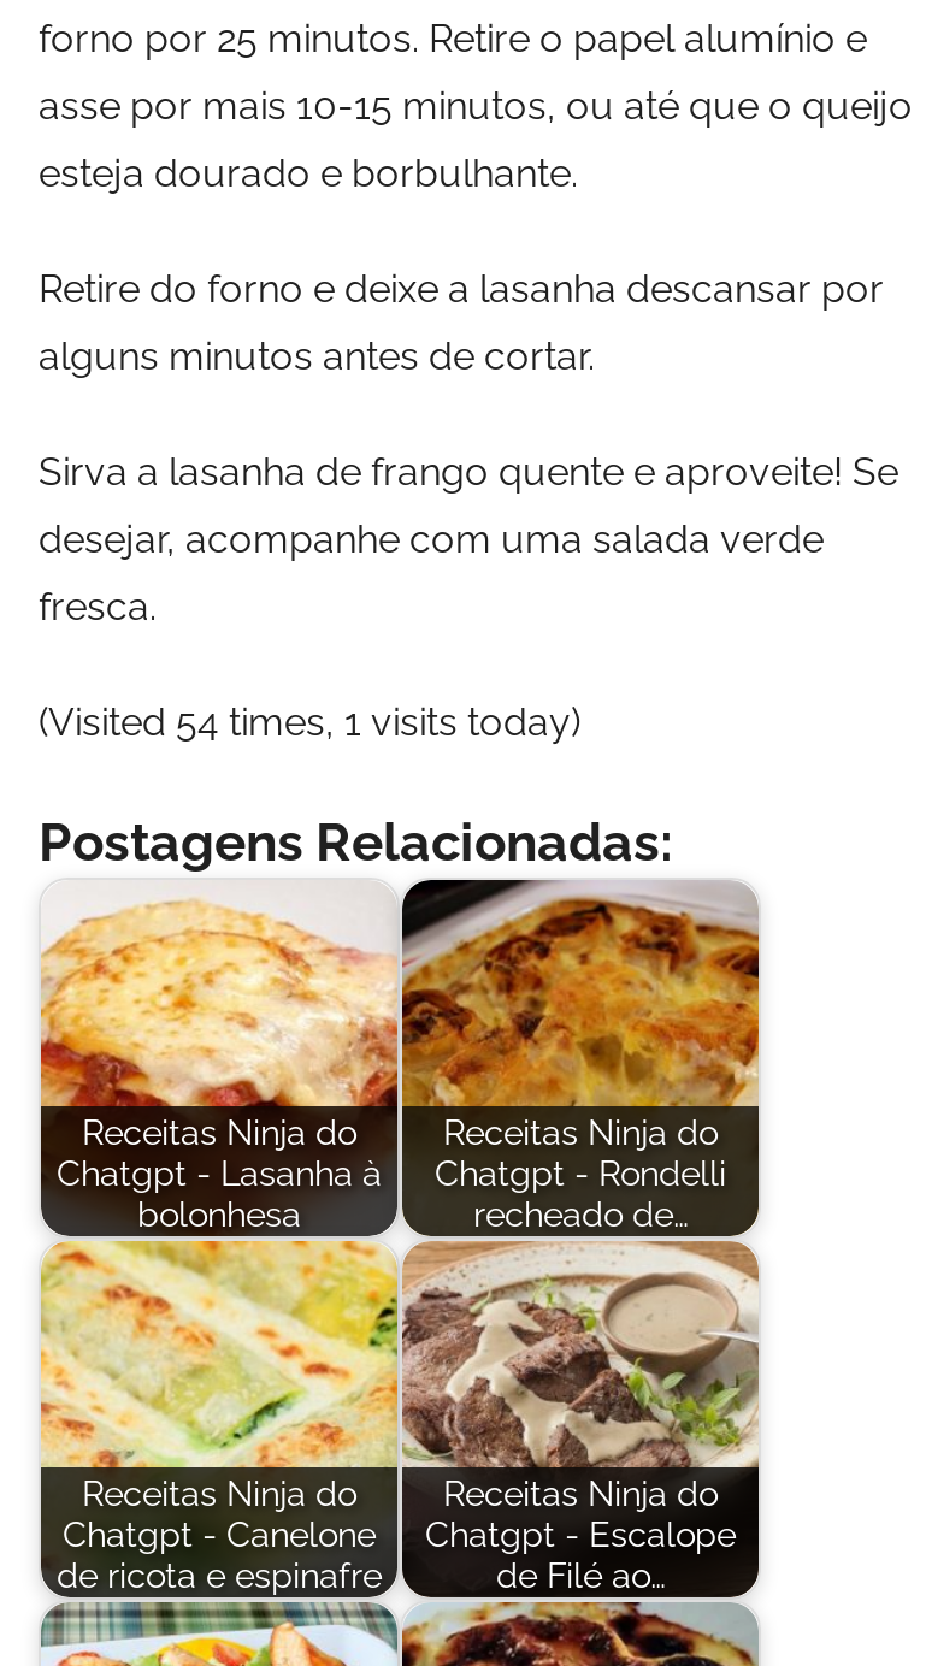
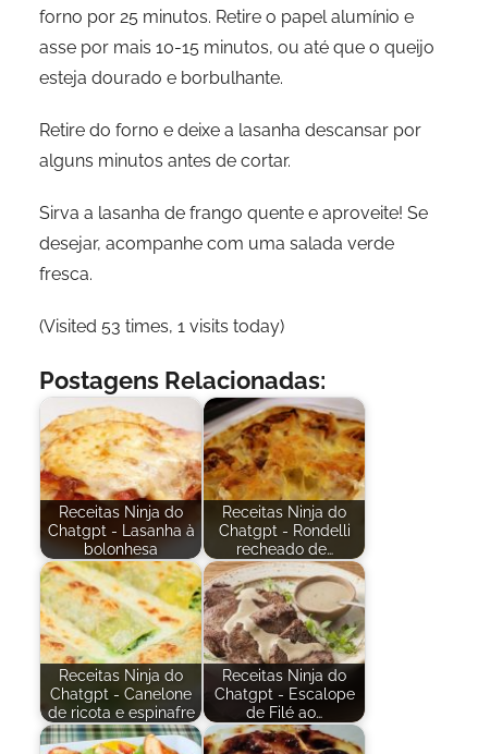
- (Visited 54 times, 1 visits today)
+ (Visited 53 times, 1 visits today)
